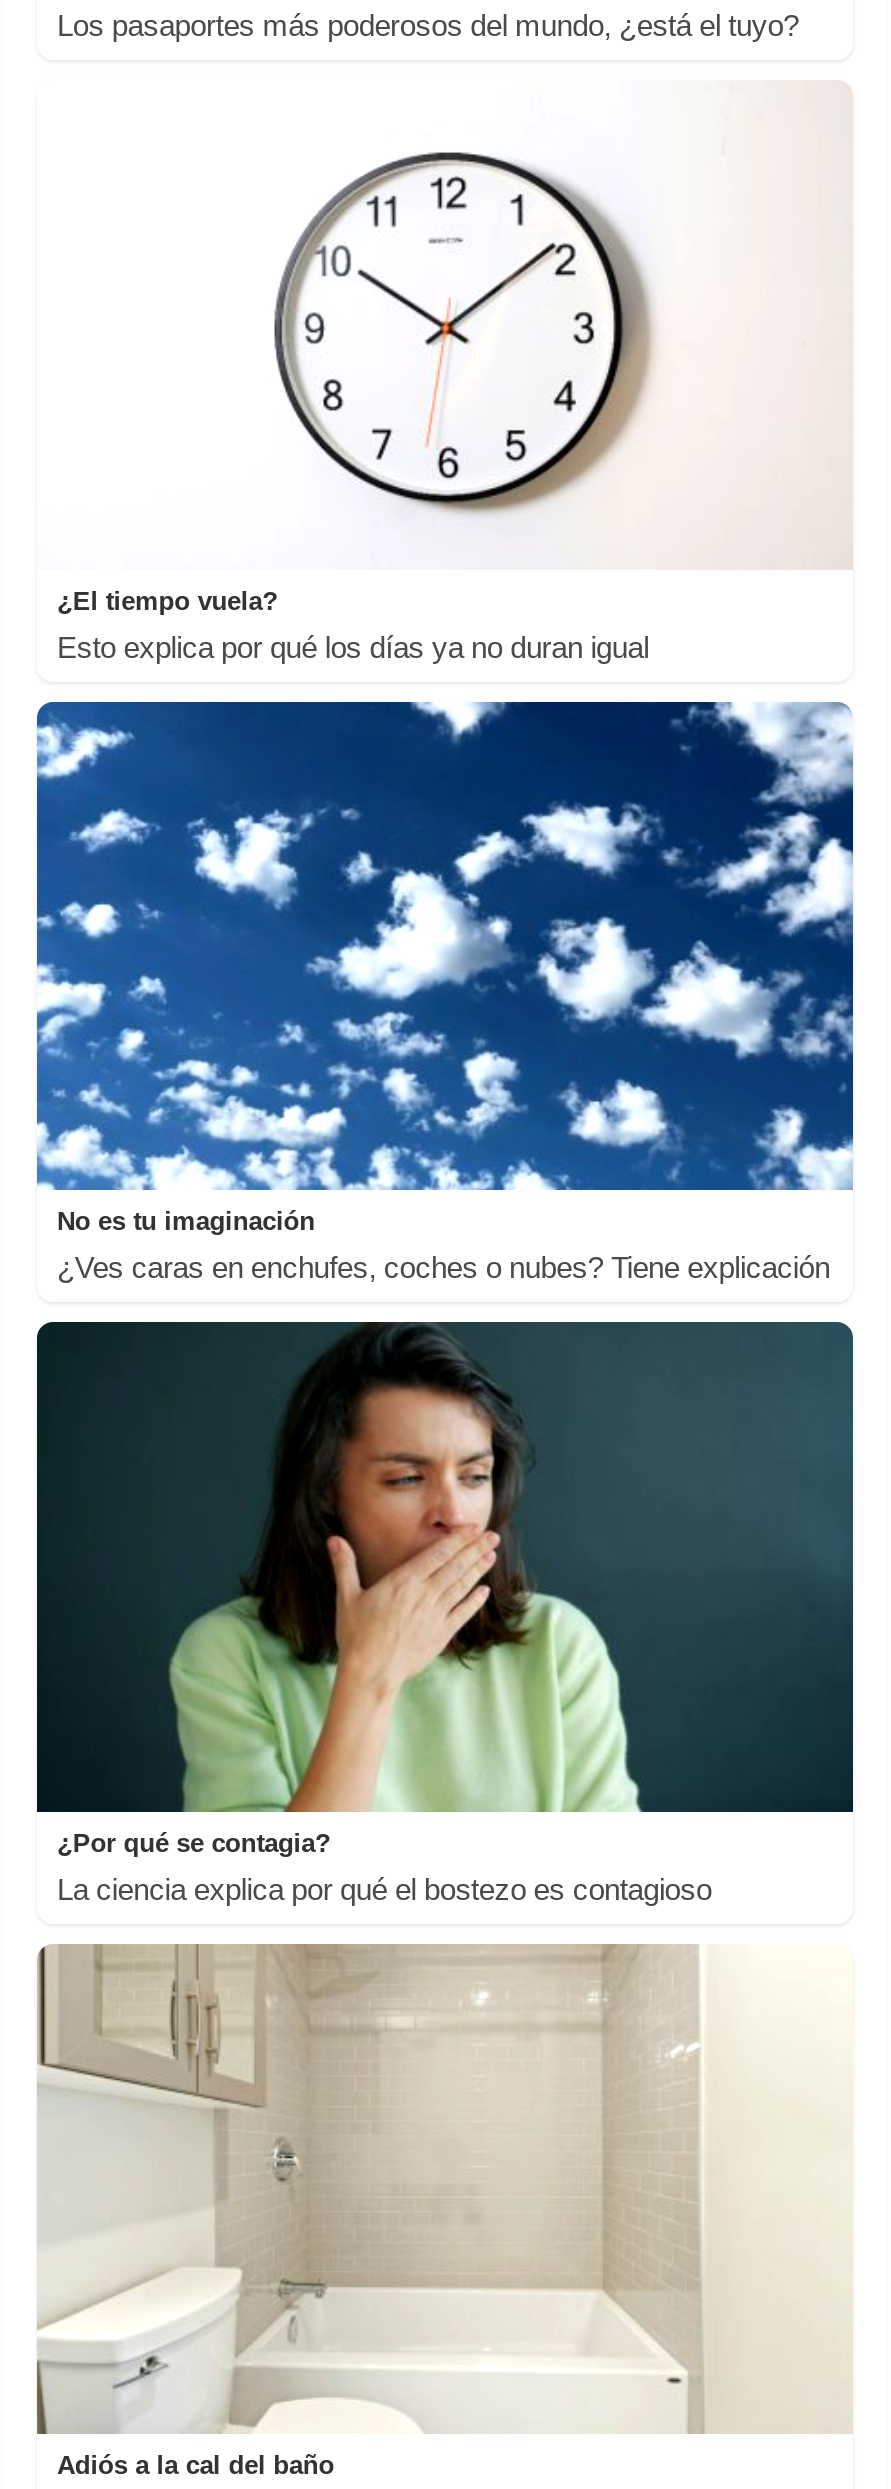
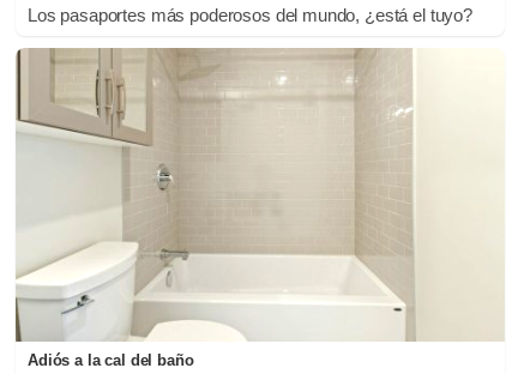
- [image]
- ¿El tiempo vuela?
- Esto explica por qué los días ya no duran igual

- [image]
- No es tu imaginación
- ¿Ves caras en enchufes, coches o nubes? Tiene explicación

- [image]
- ¿Por qué se contagia?
- La ciencia explica por qué el bostezo es contagioso
